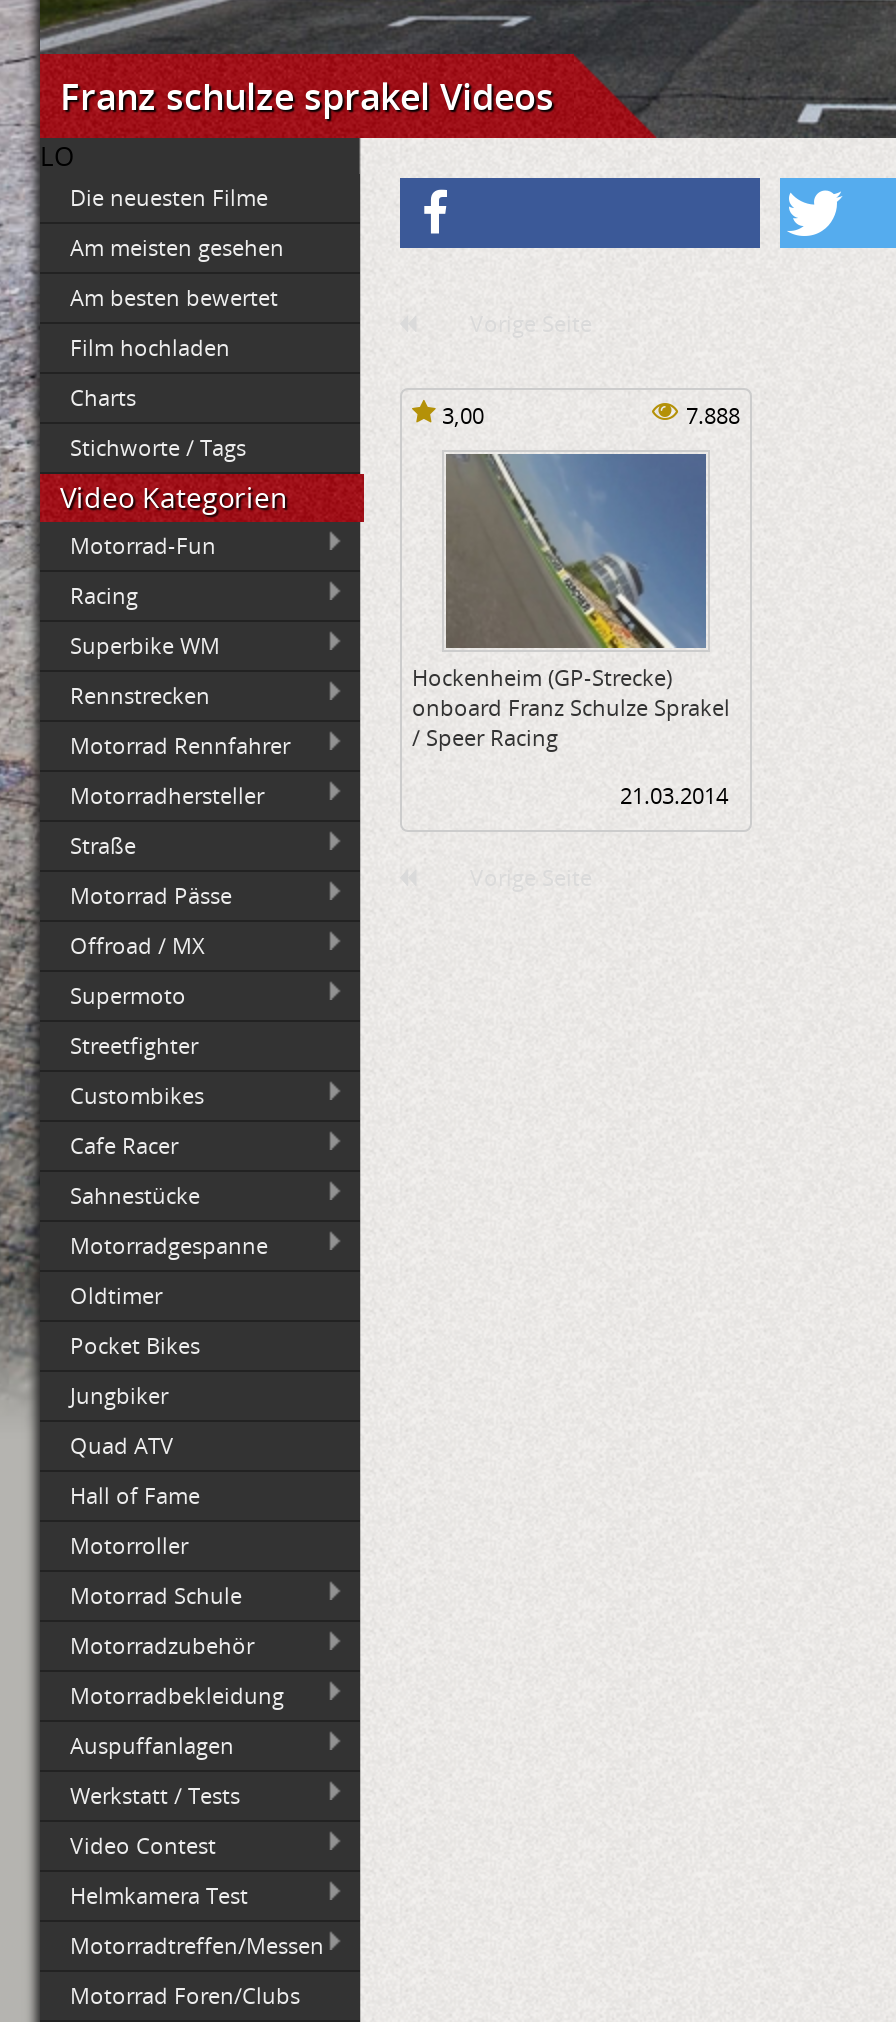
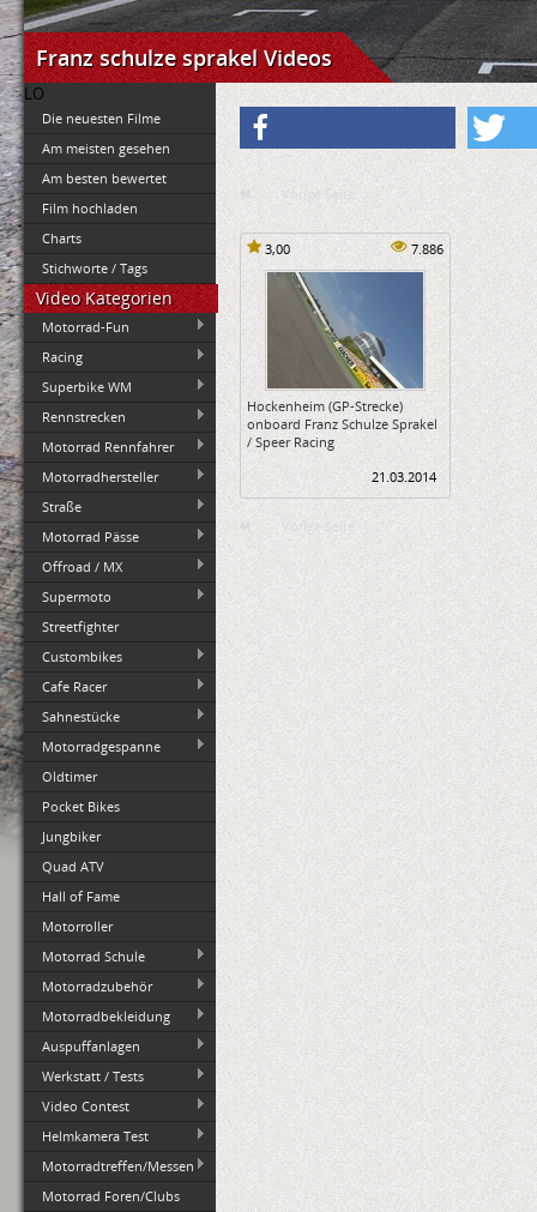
- 7.888
+ 7.886
